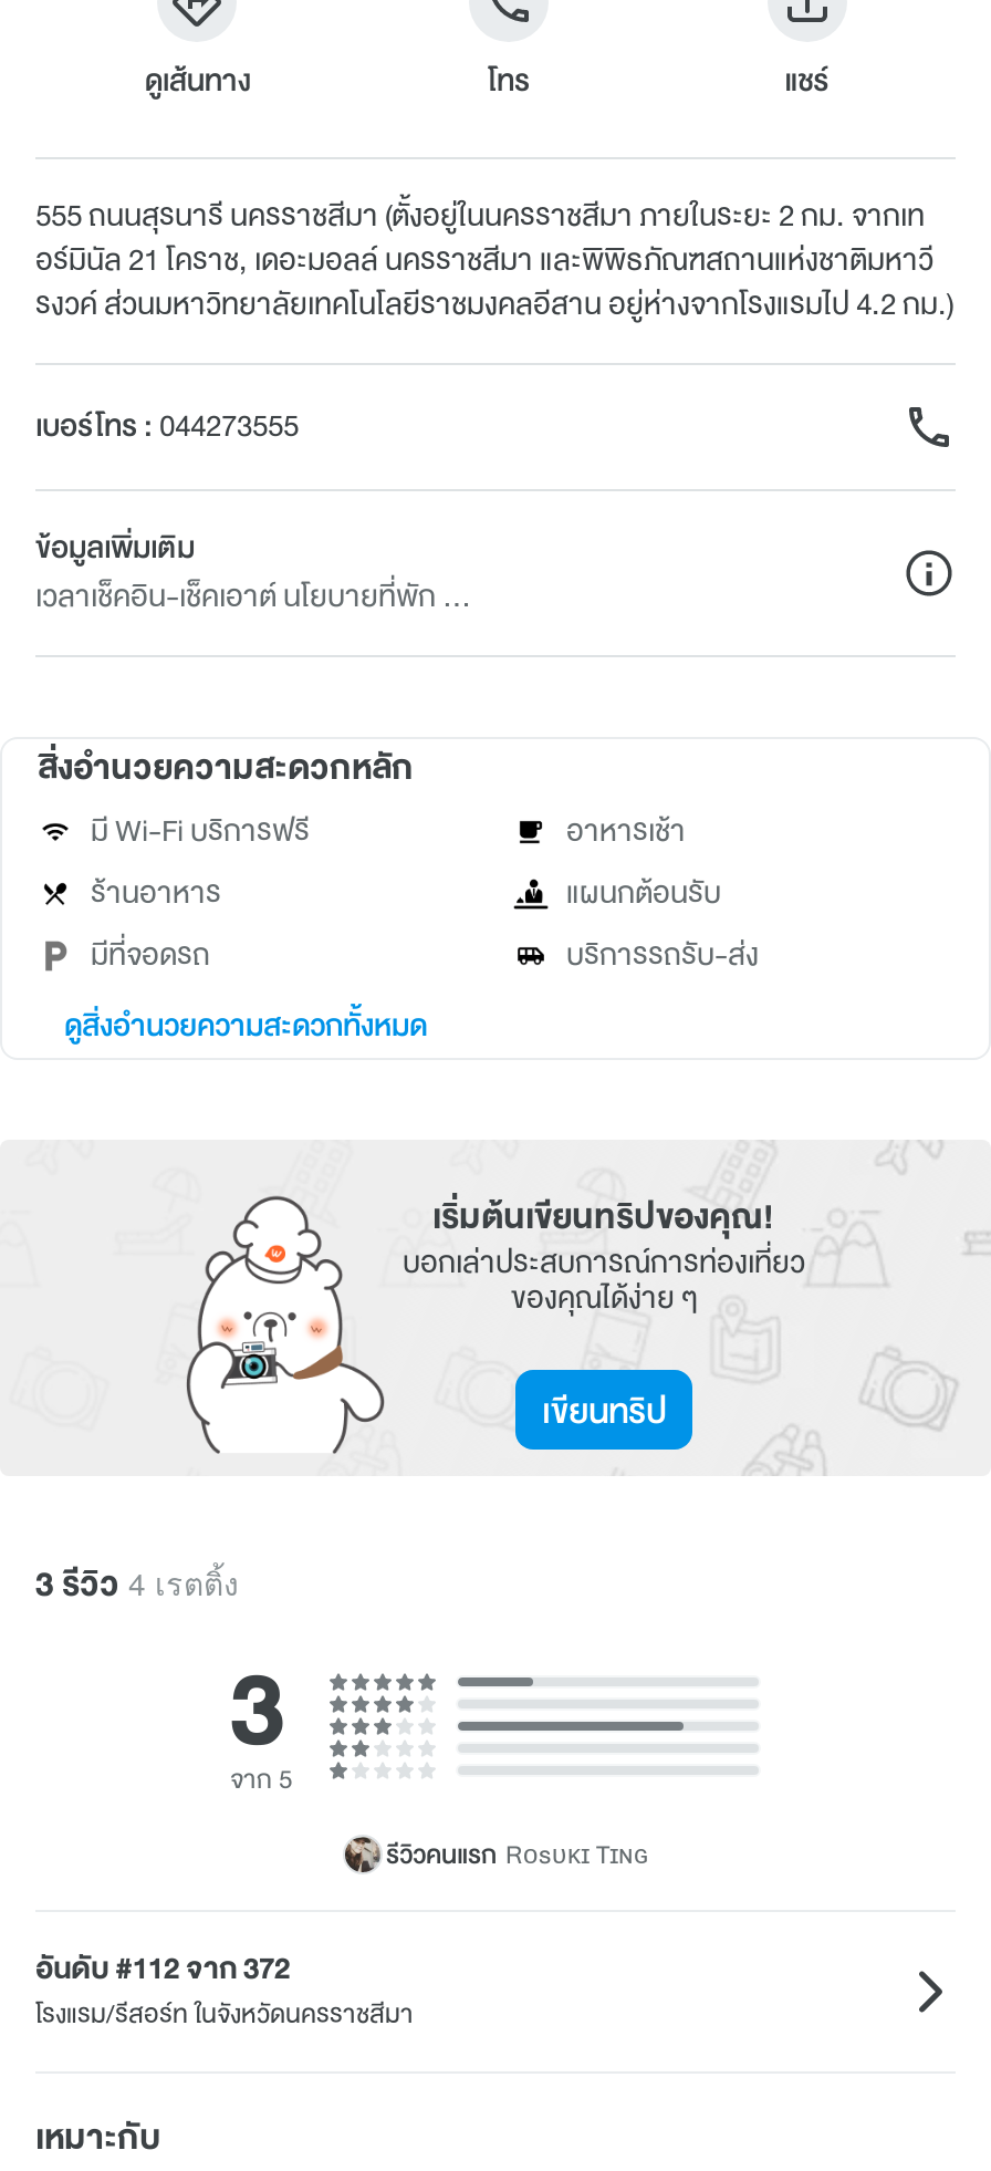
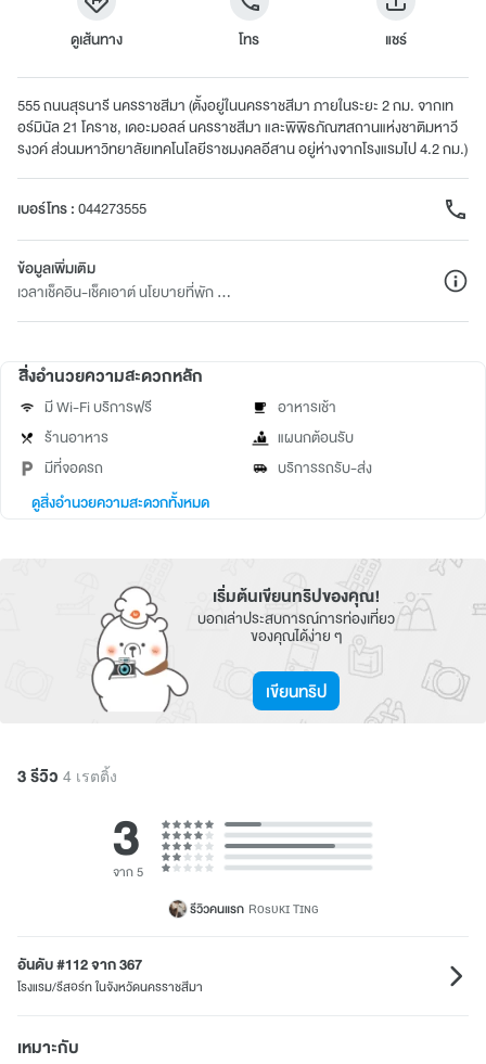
- อันดับ #112 จาก 372
+ อันดับ #112 จาก 367
